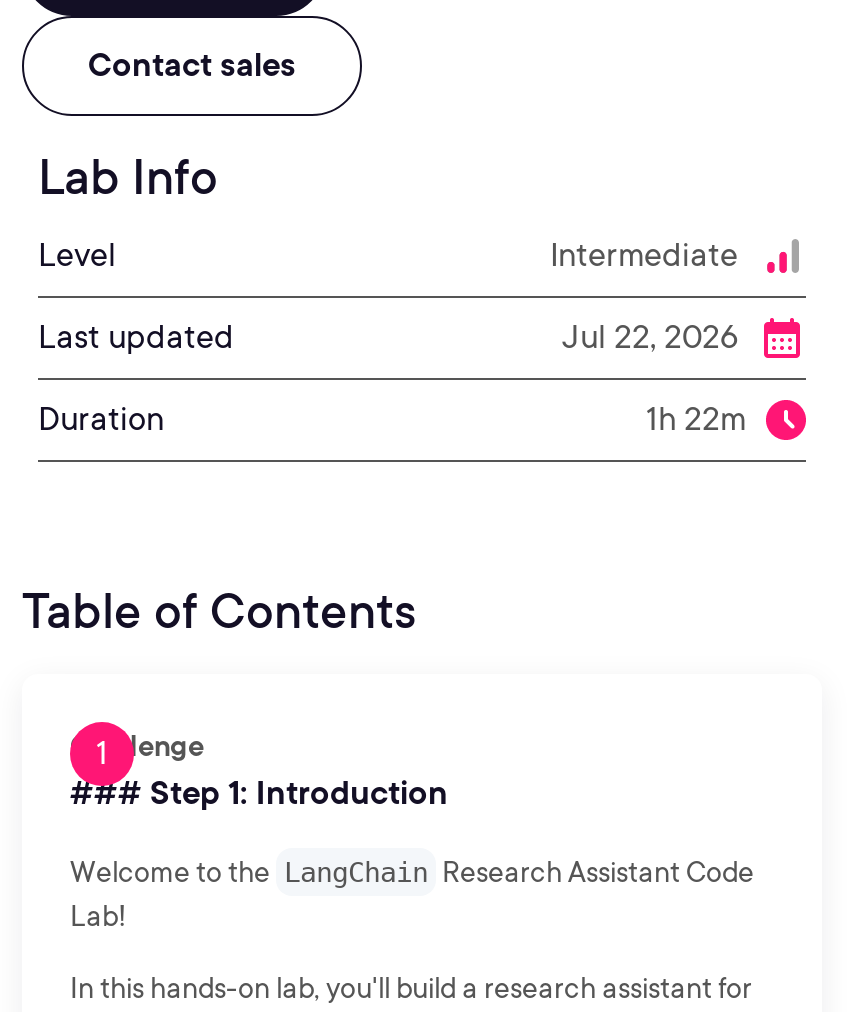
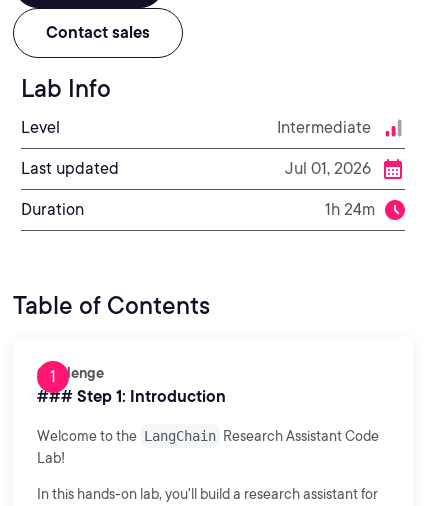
- Jul 22, 2026
+ Jul 01, 2026

- 1h 22m
+ 1h 24m
